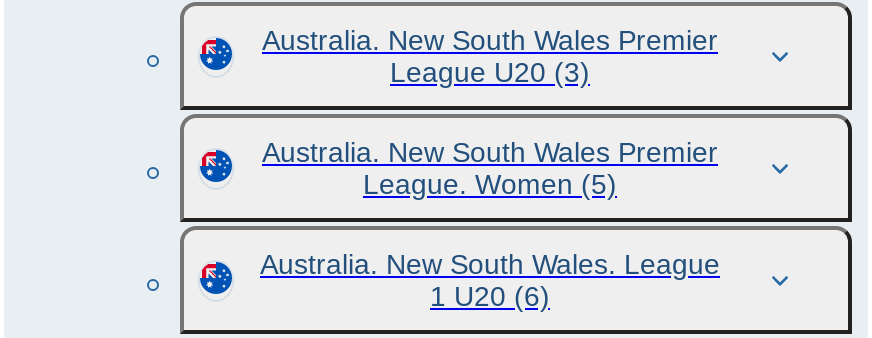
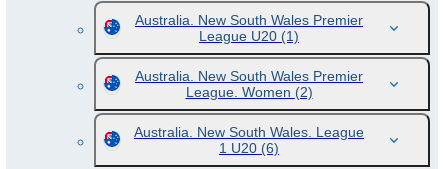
- League U20 (3)
+ League U20 (1)

- League. Women (5)
+ League. Women (2)
